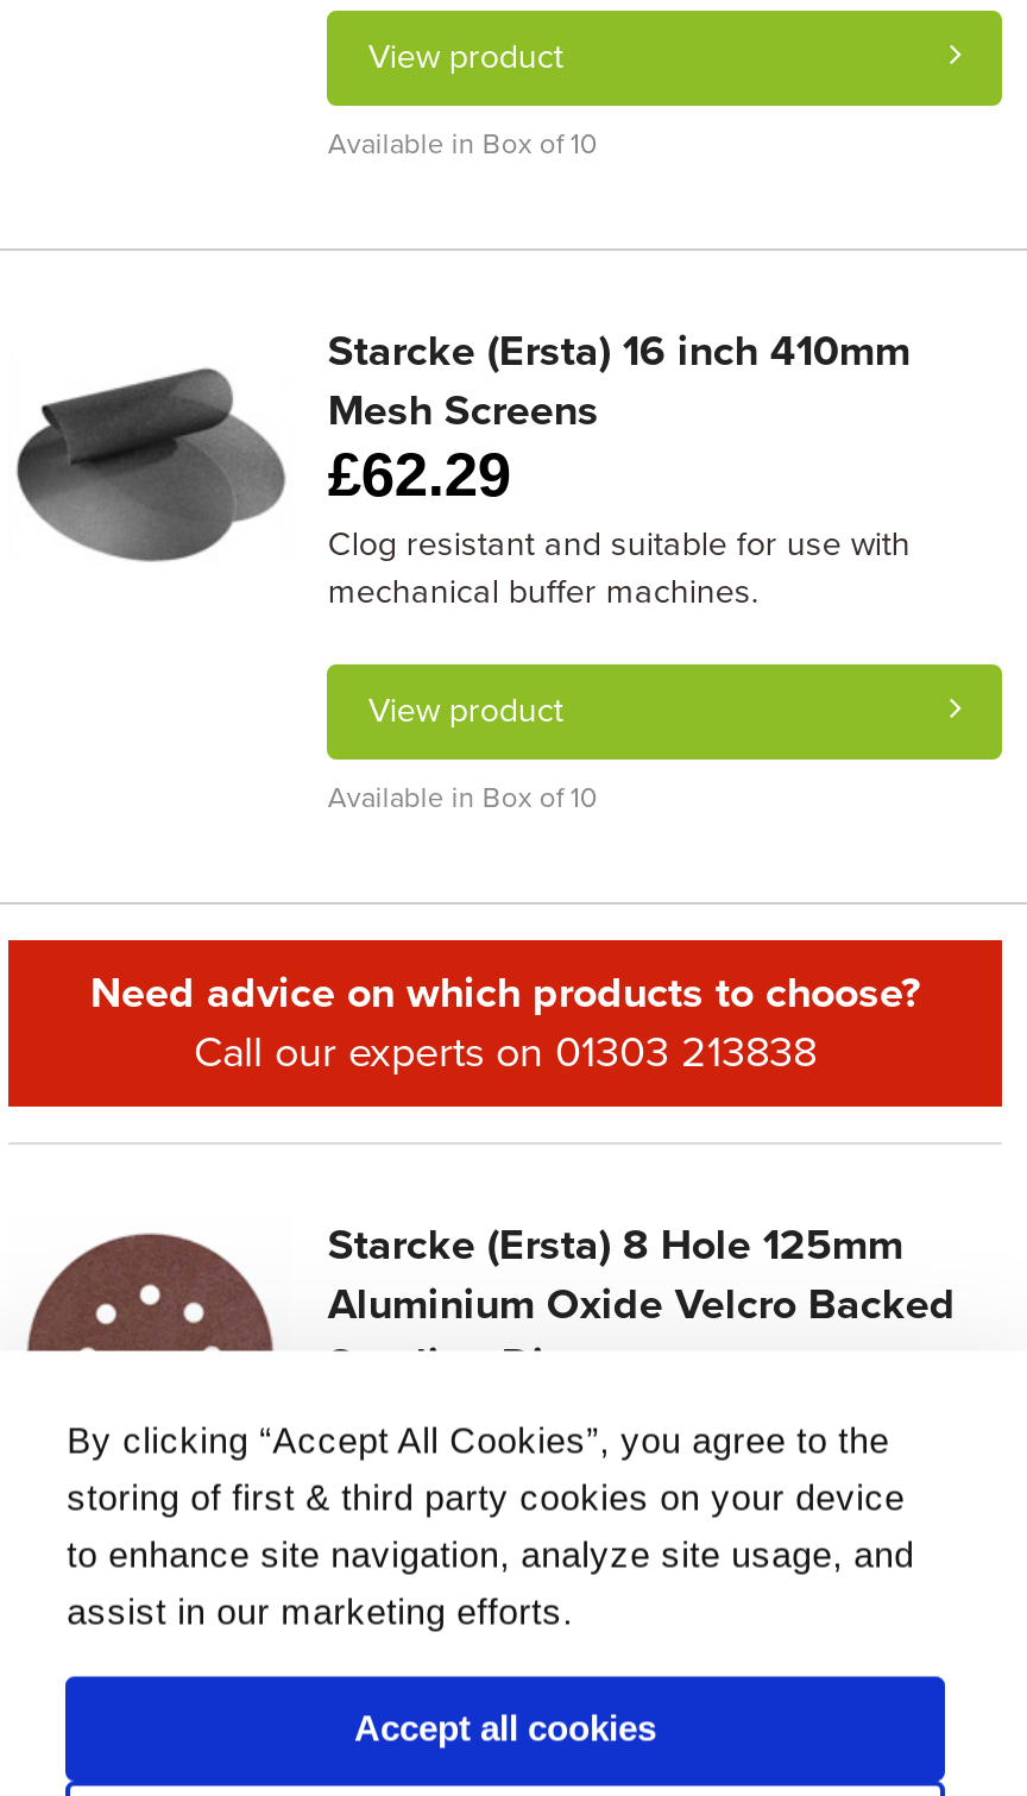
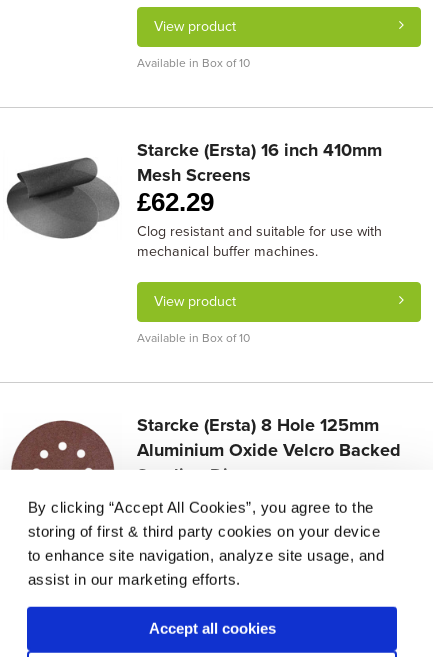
- Need advice on which products to choose?
- Call our experts on 01303 213838
